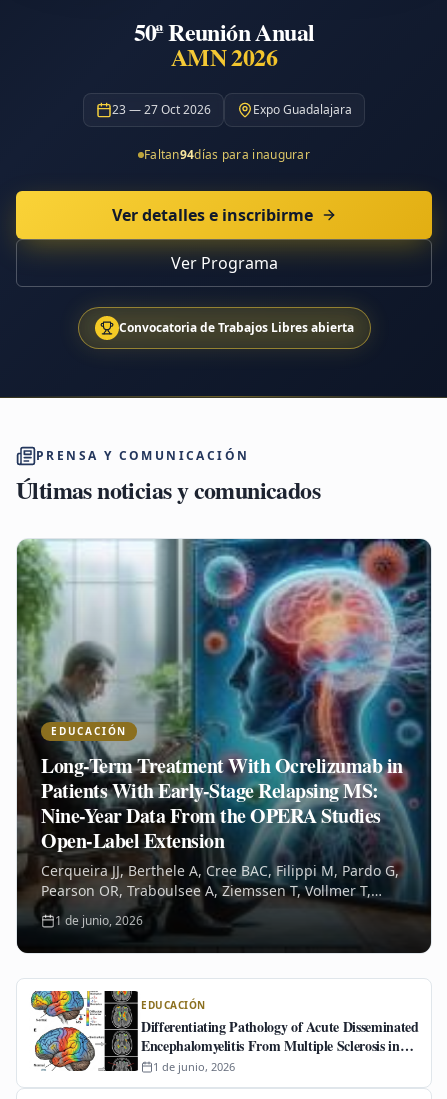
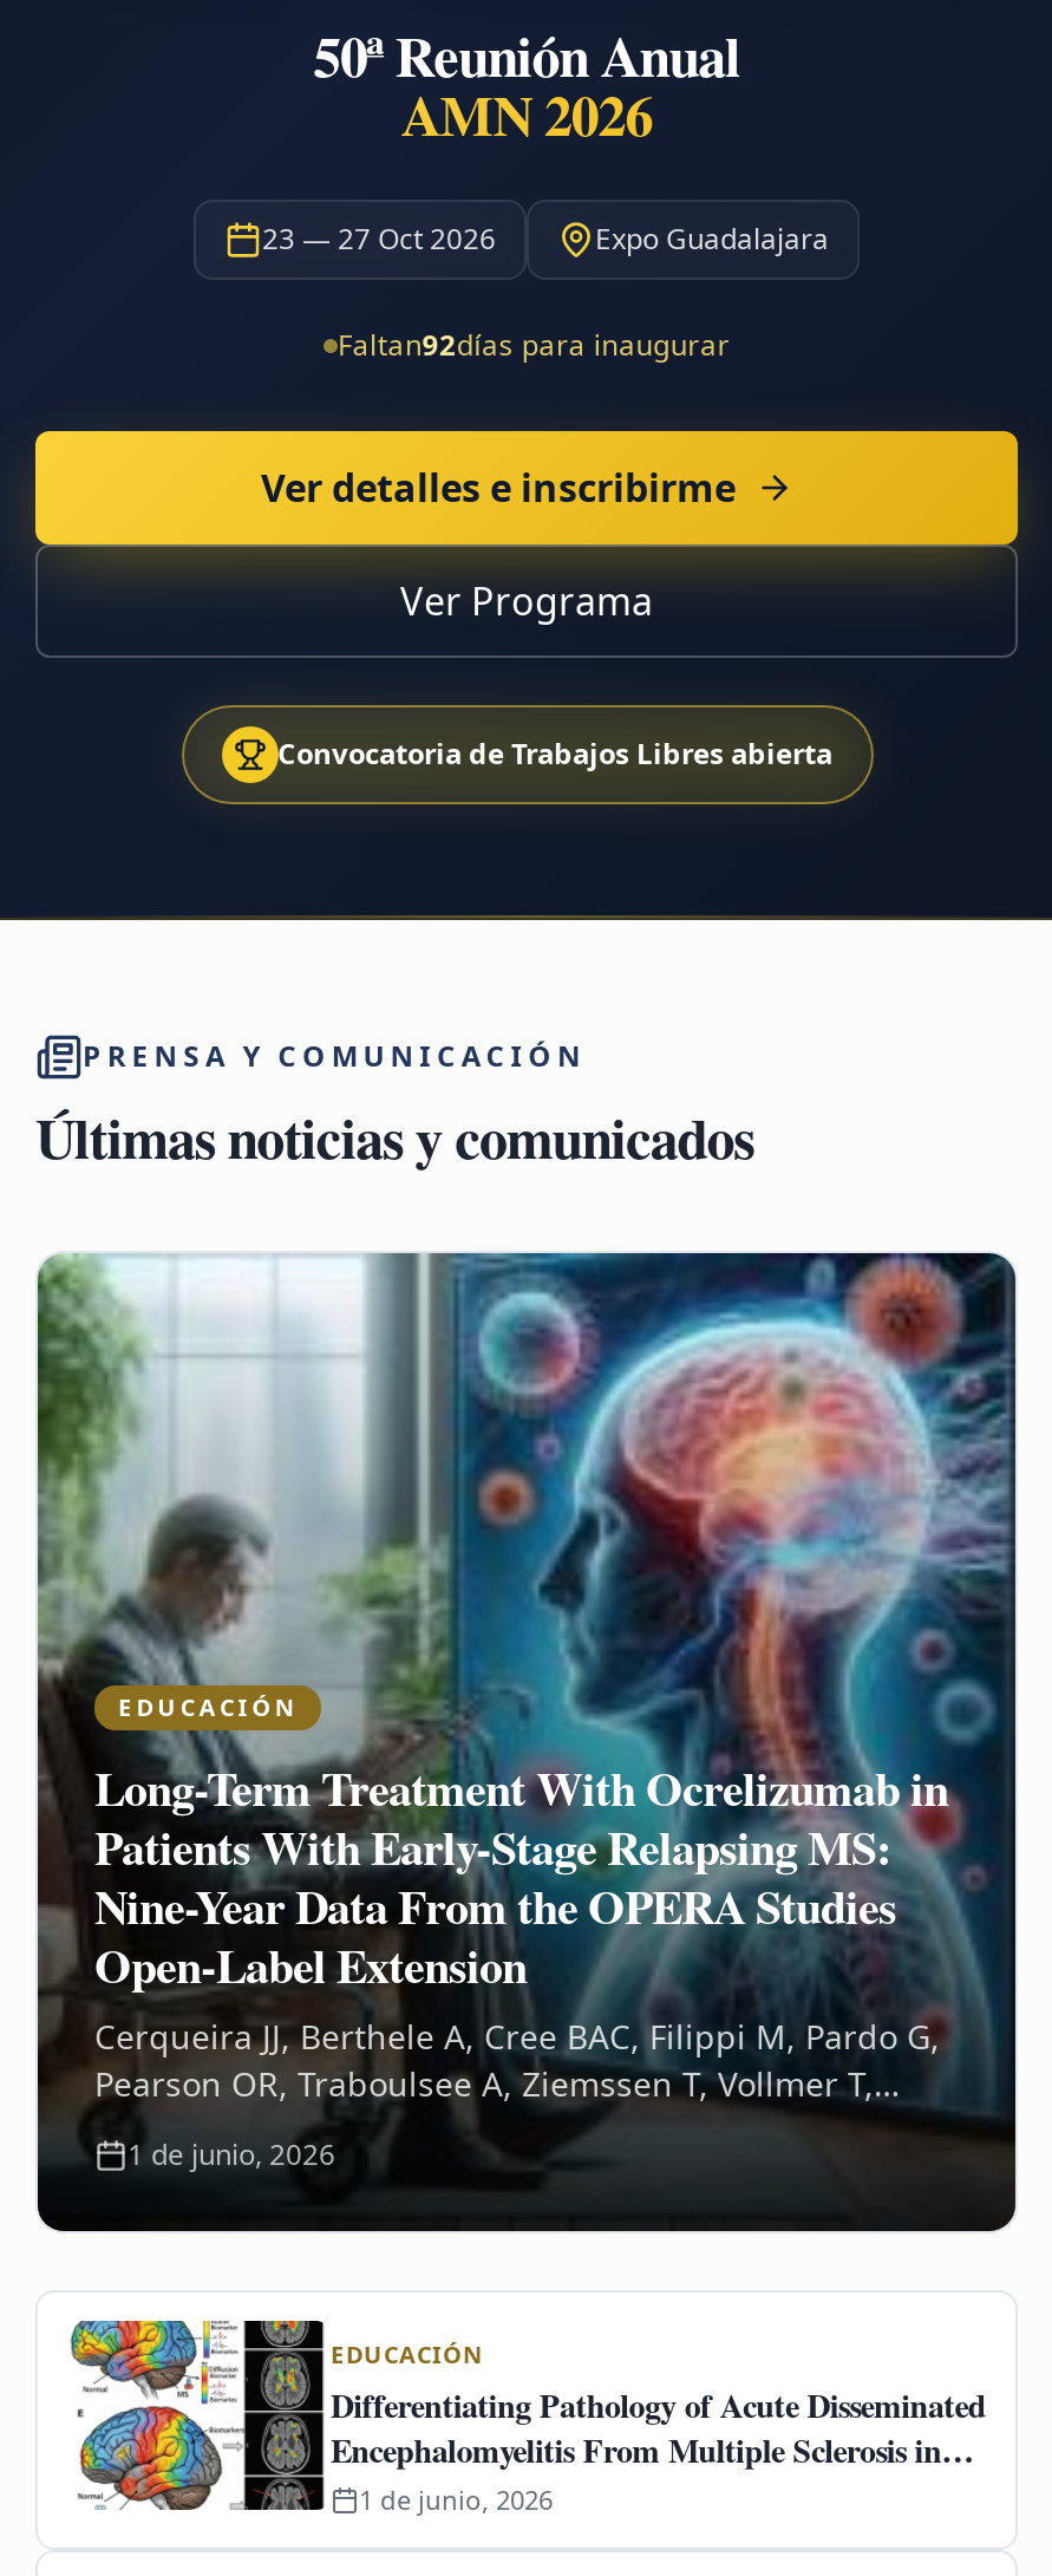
- Faltan94días para inaugurar
+ Faltan92días para inaugurar
